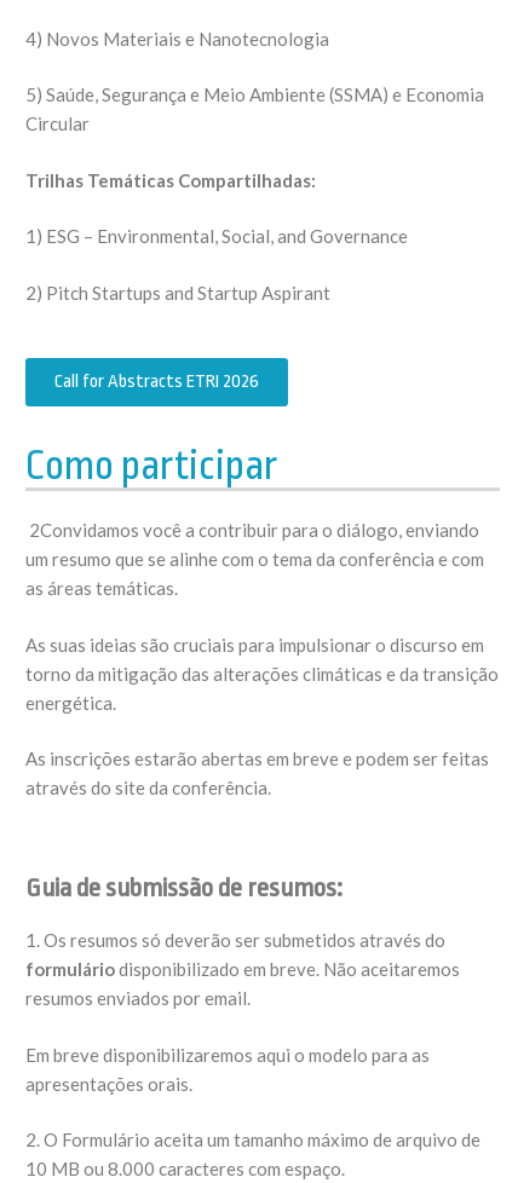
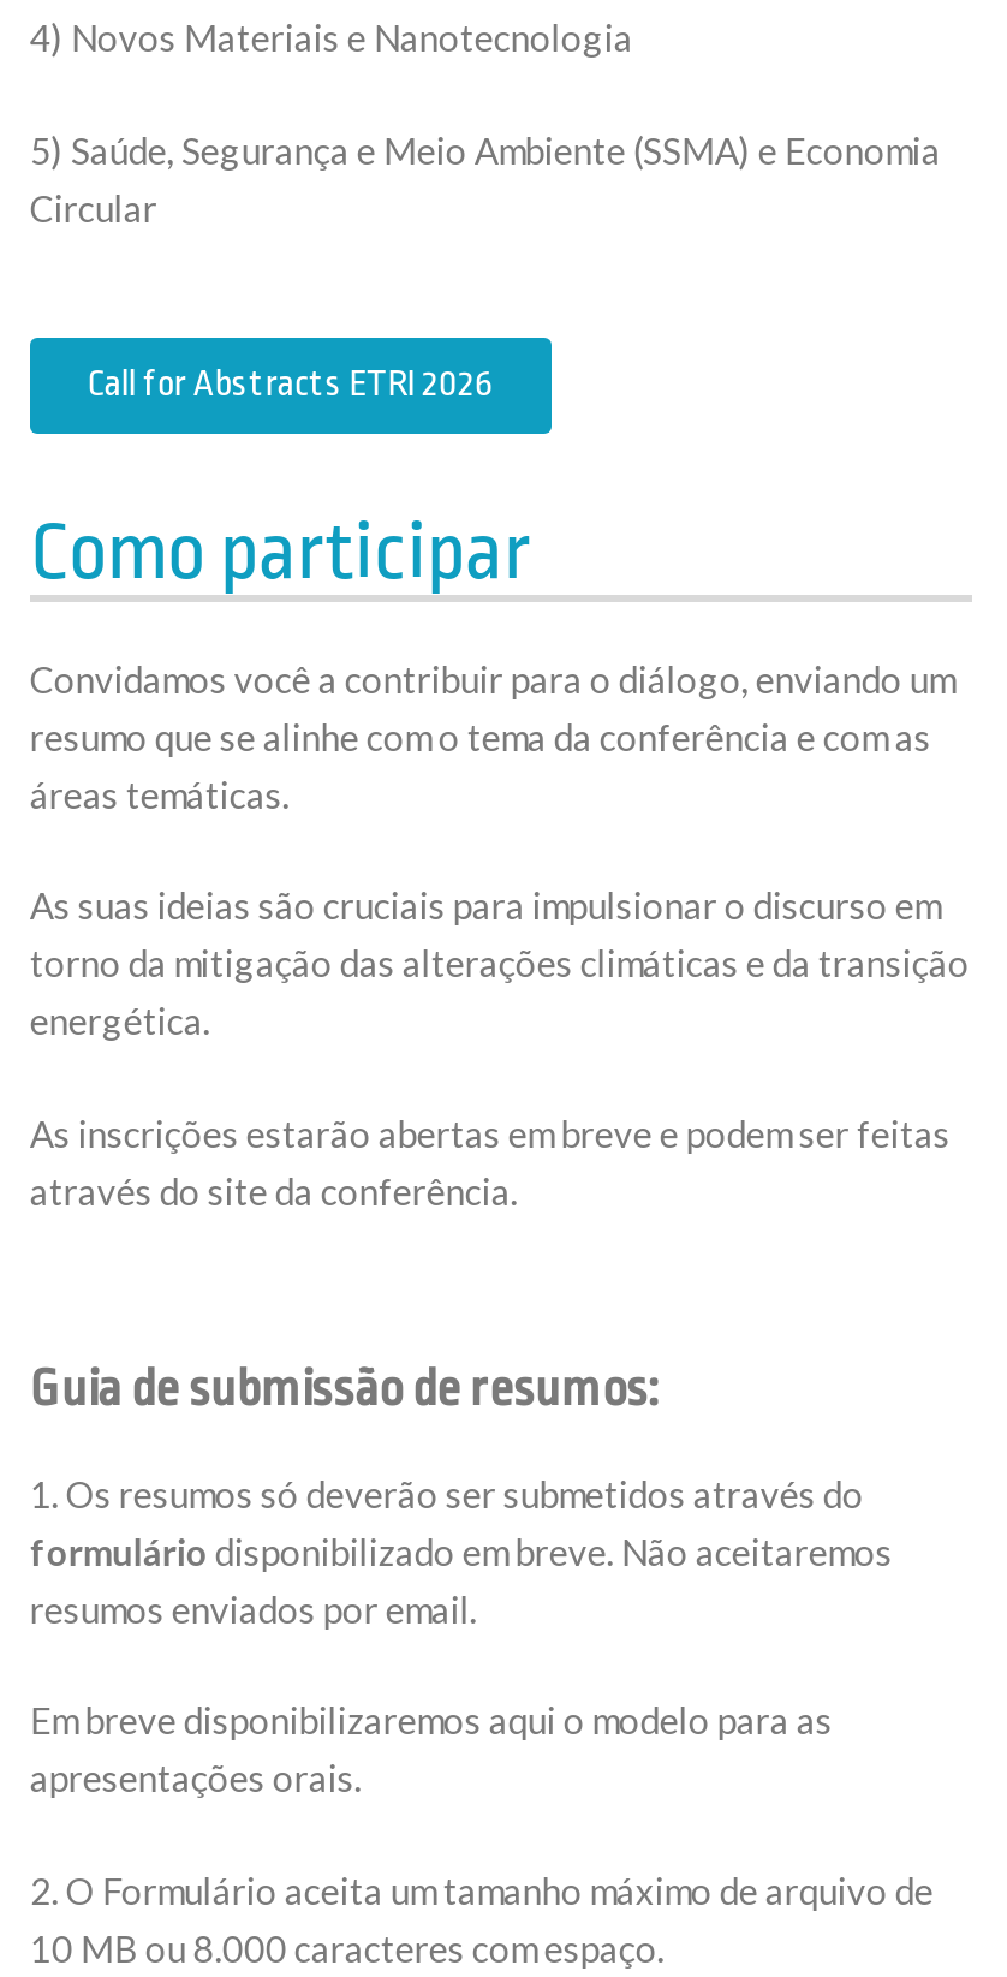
- Trilhas Temáticas Compartilhadas:
- 1) ESG – Environmental, Social, and Governance
- 2) Pitch Startups and Startup Aspirant

- 2Convidamos você a contribuir para o diálogo, enviando
- um resumo que se alinhe com o tema da conferência e com
- as áreas temáticas.
+ Convidamos você a contribuir para o diálogo, enviando um
+ resumo que se alinhe com o tema da conferência e com as
+ áreas temáticas.
